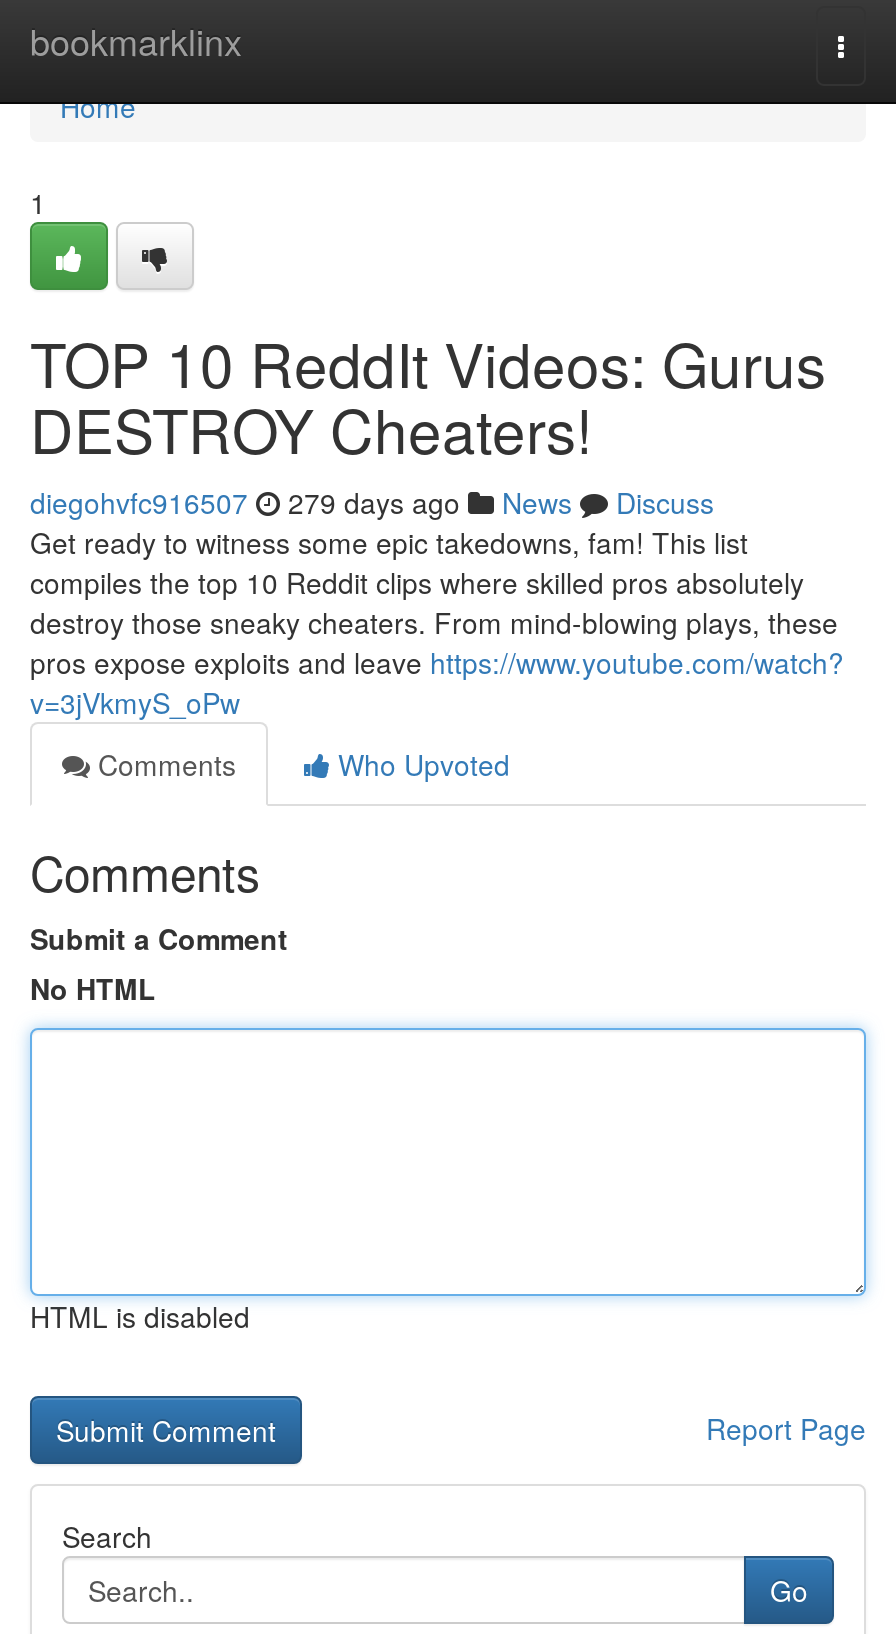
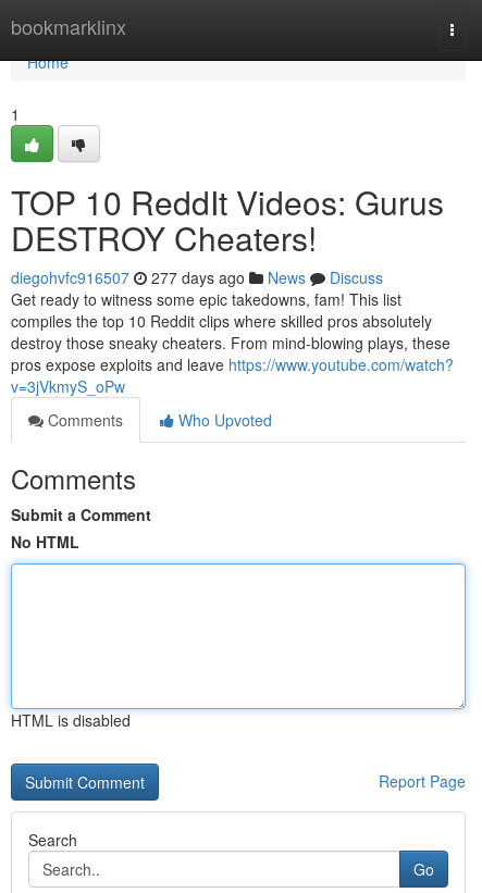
- diegohvfc916507 279 days ago News Discuss
+ diegohvfc916507 277 days ago News Discuss
